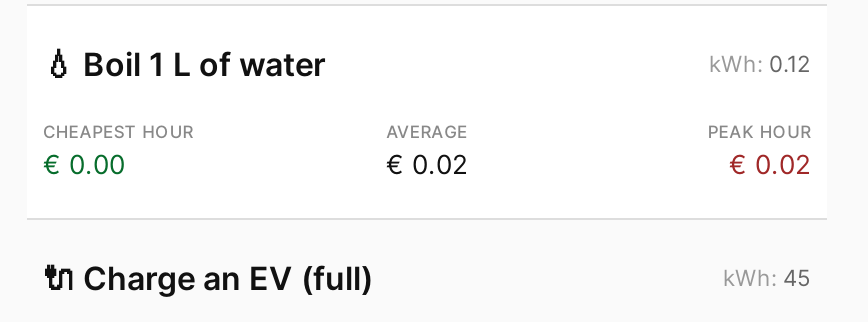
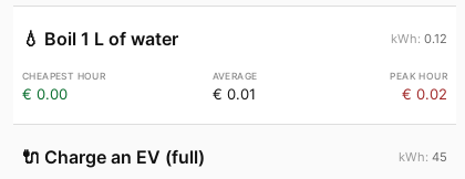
- € 0.02
+ € 0.01
